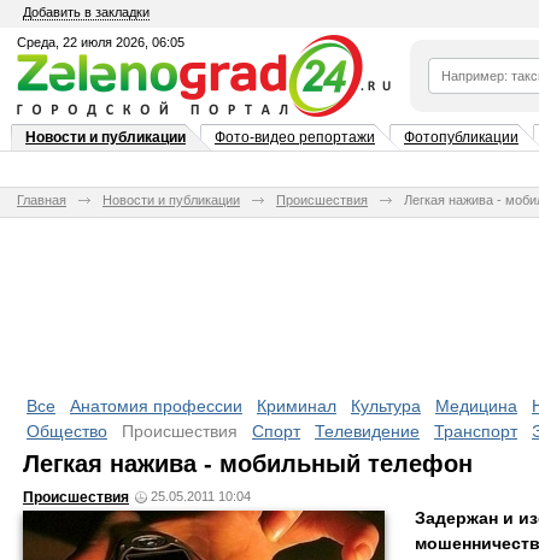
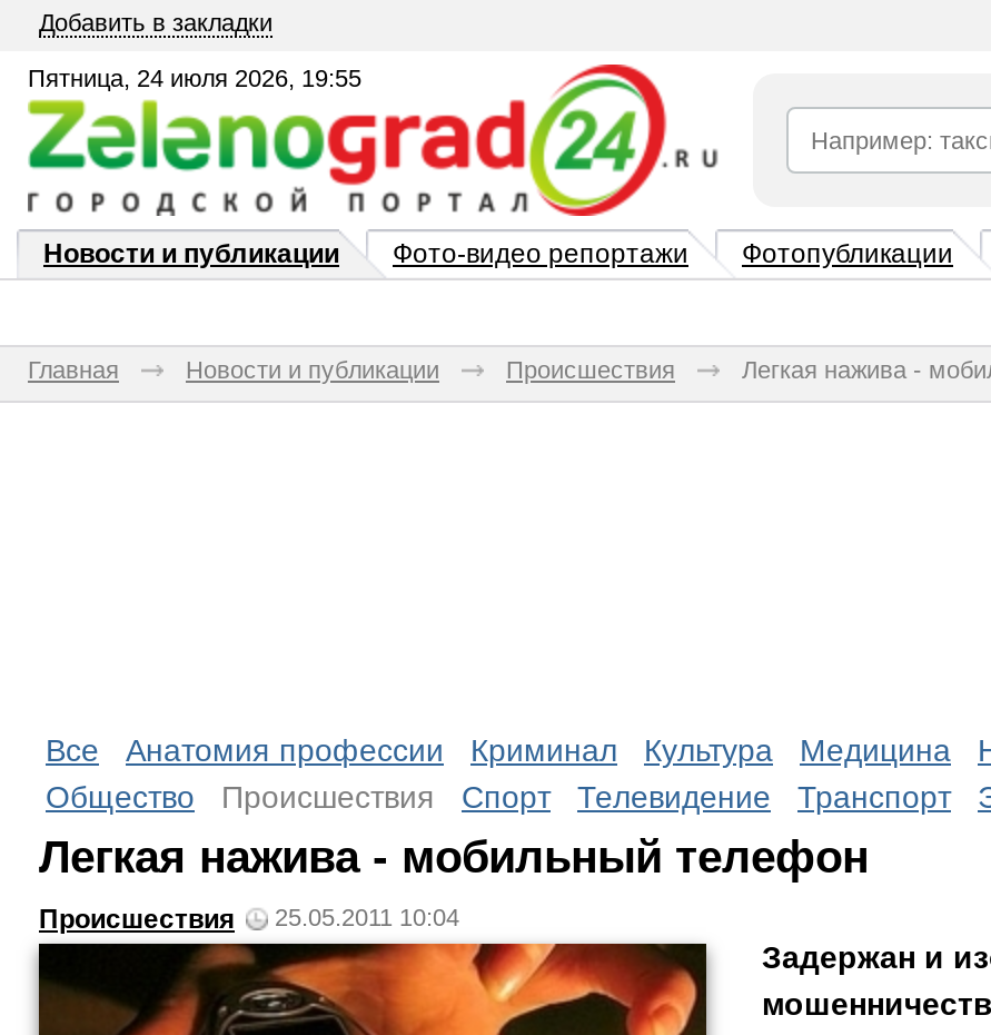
- Среда, 22 июля 2026, 06:05
+ Пятница, 24 июля 2026, 19:55
